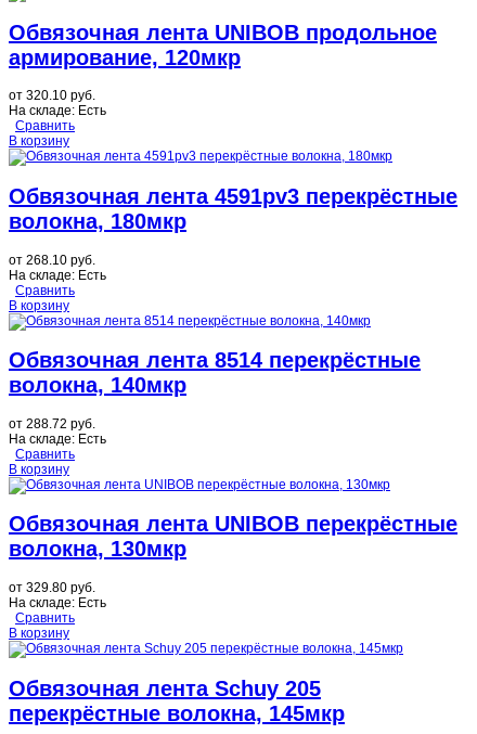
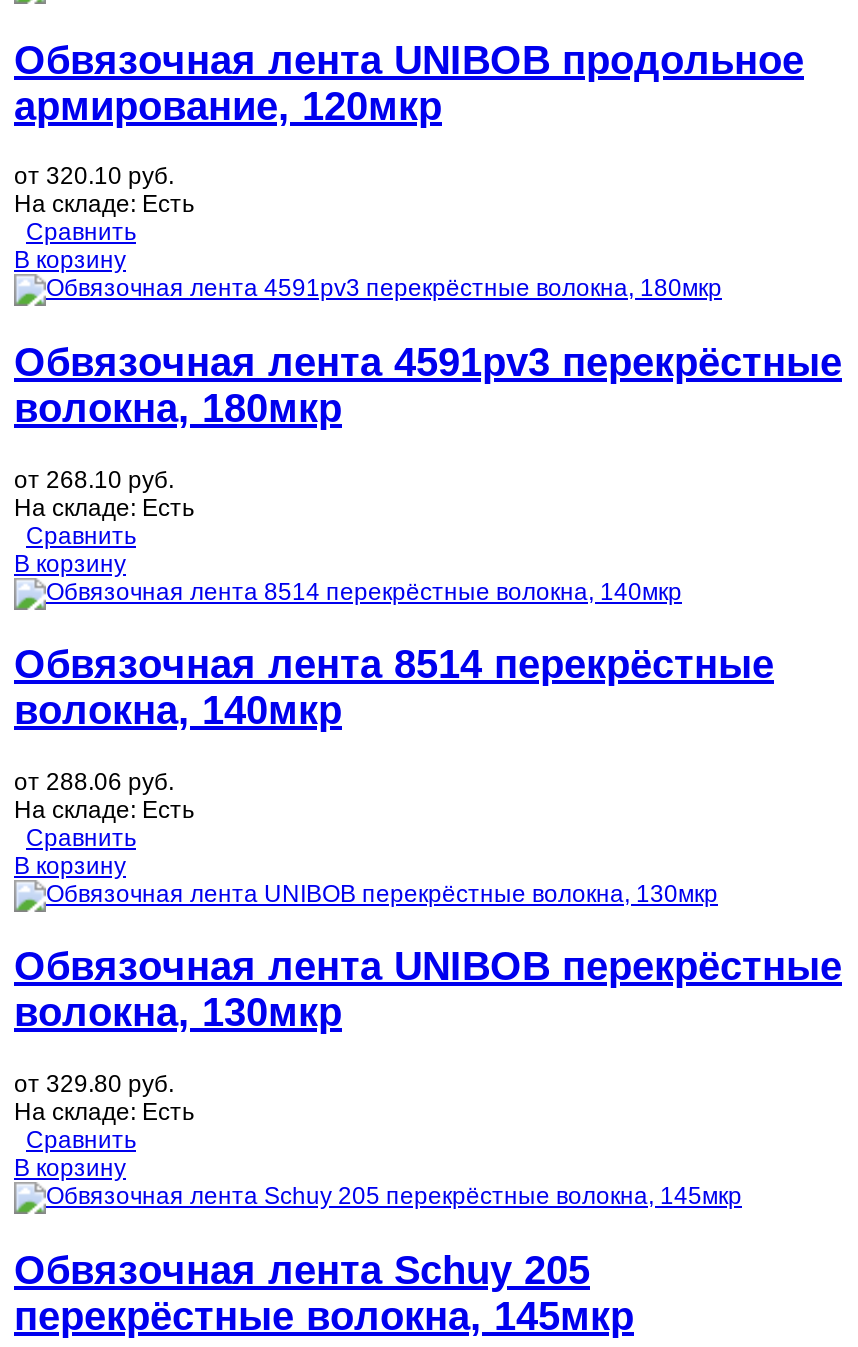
- от 288.72 руб.
+ от 288.06 руб.
